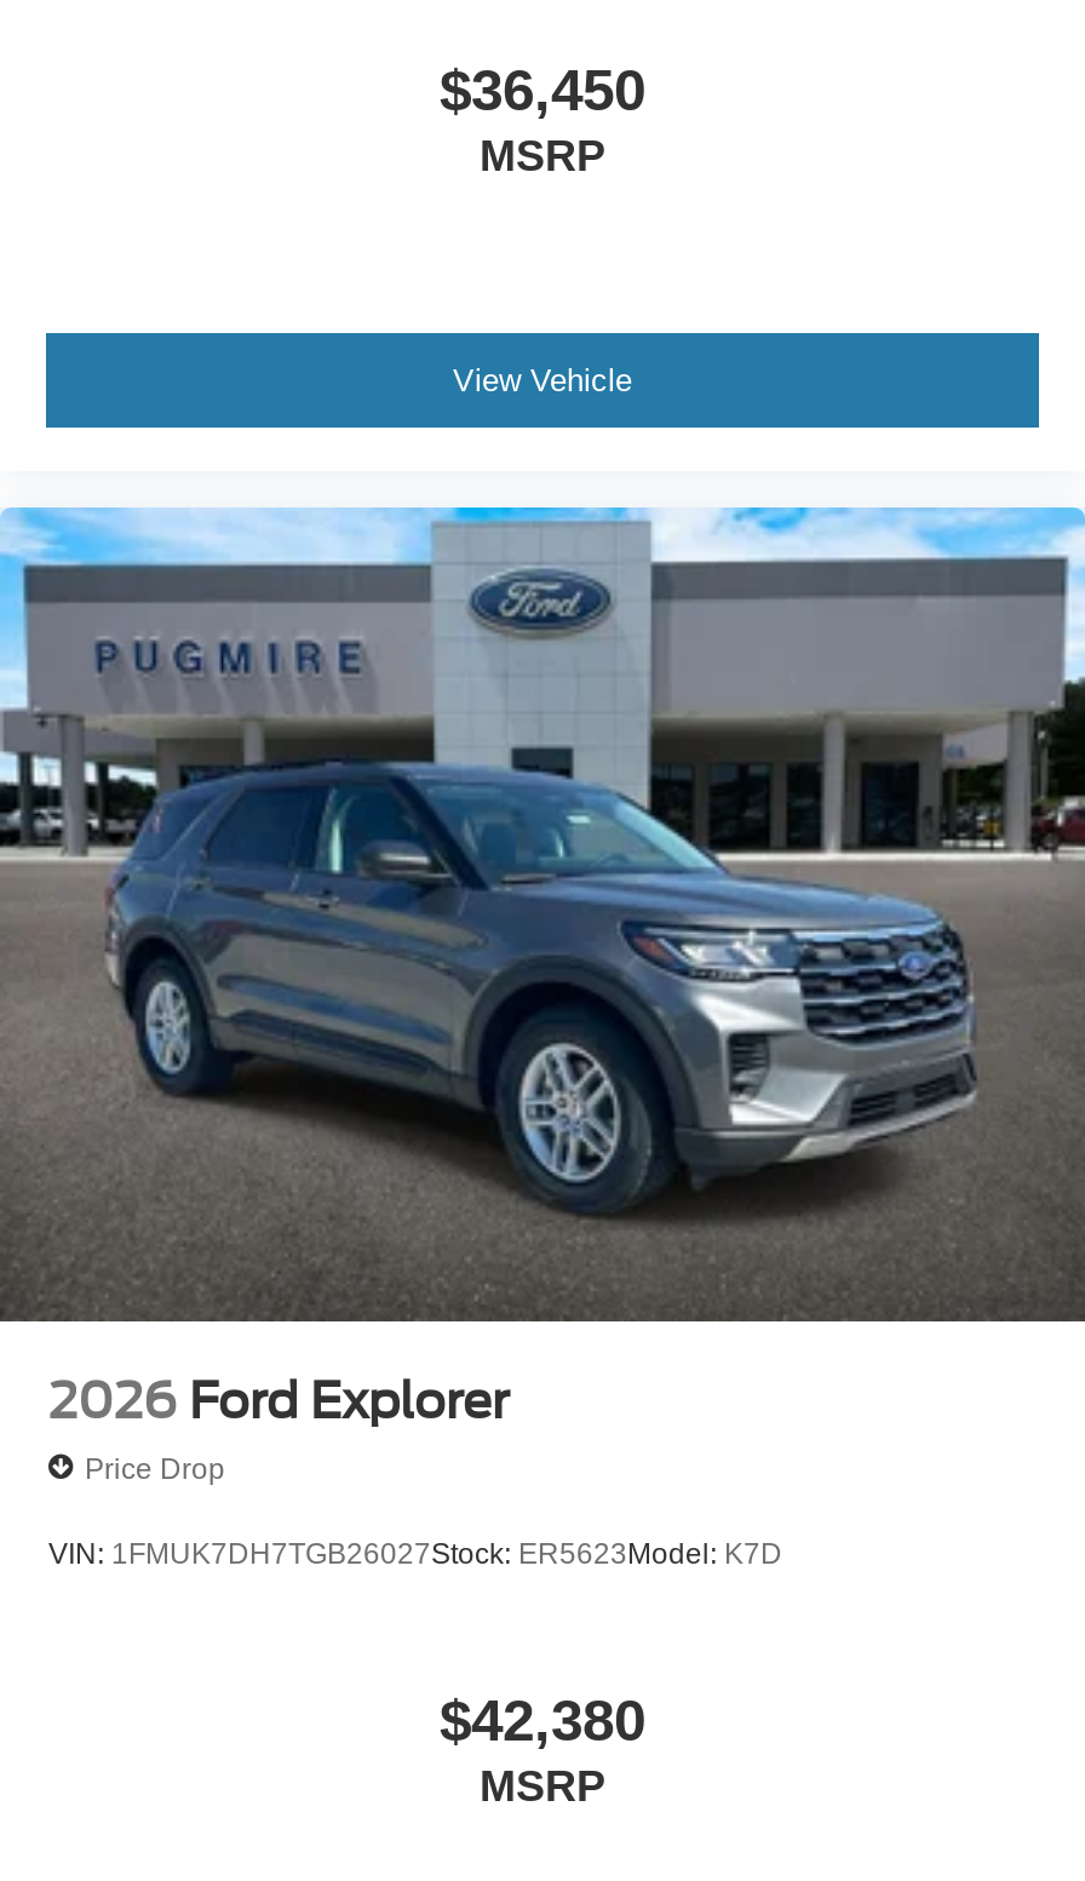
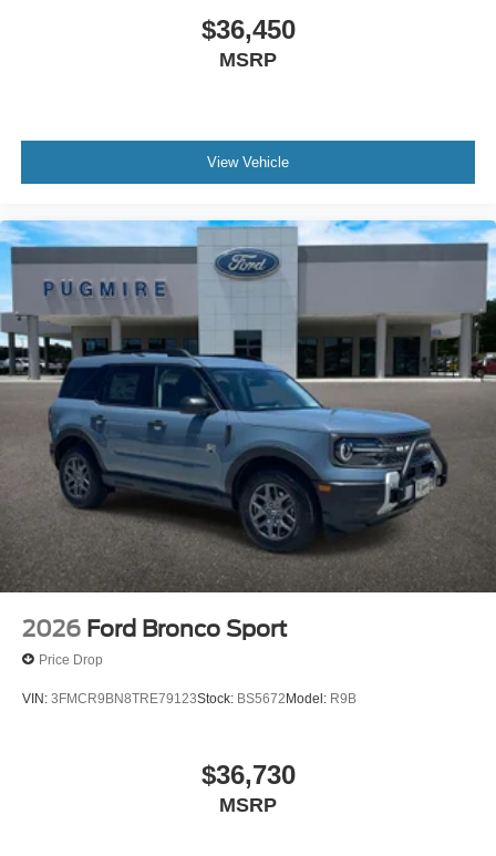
- [image]
+ [image]

- 2026 Ford Explorer
+ 2026 Ford Bronco Sport

- VIN: 1FMUK7DH7TGB26027Stock: ER5623Model: K7D
+ VIN: 3FMCR9BN8TRE79123Stock: BS5672Model: R9B

- $42,380
+ $36,730
